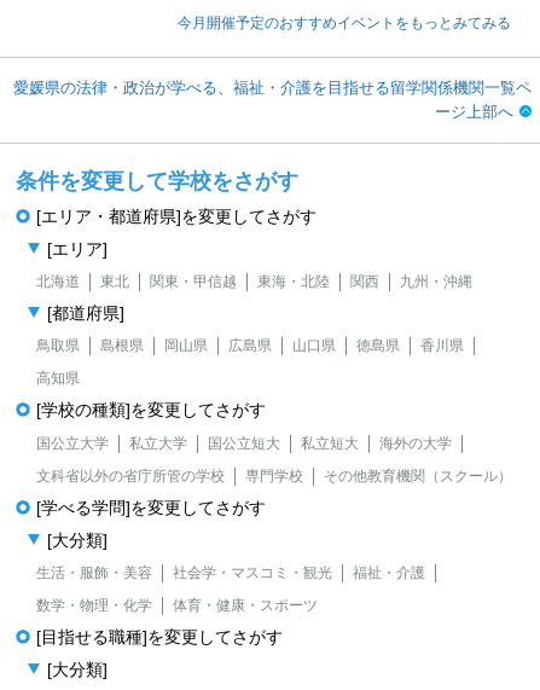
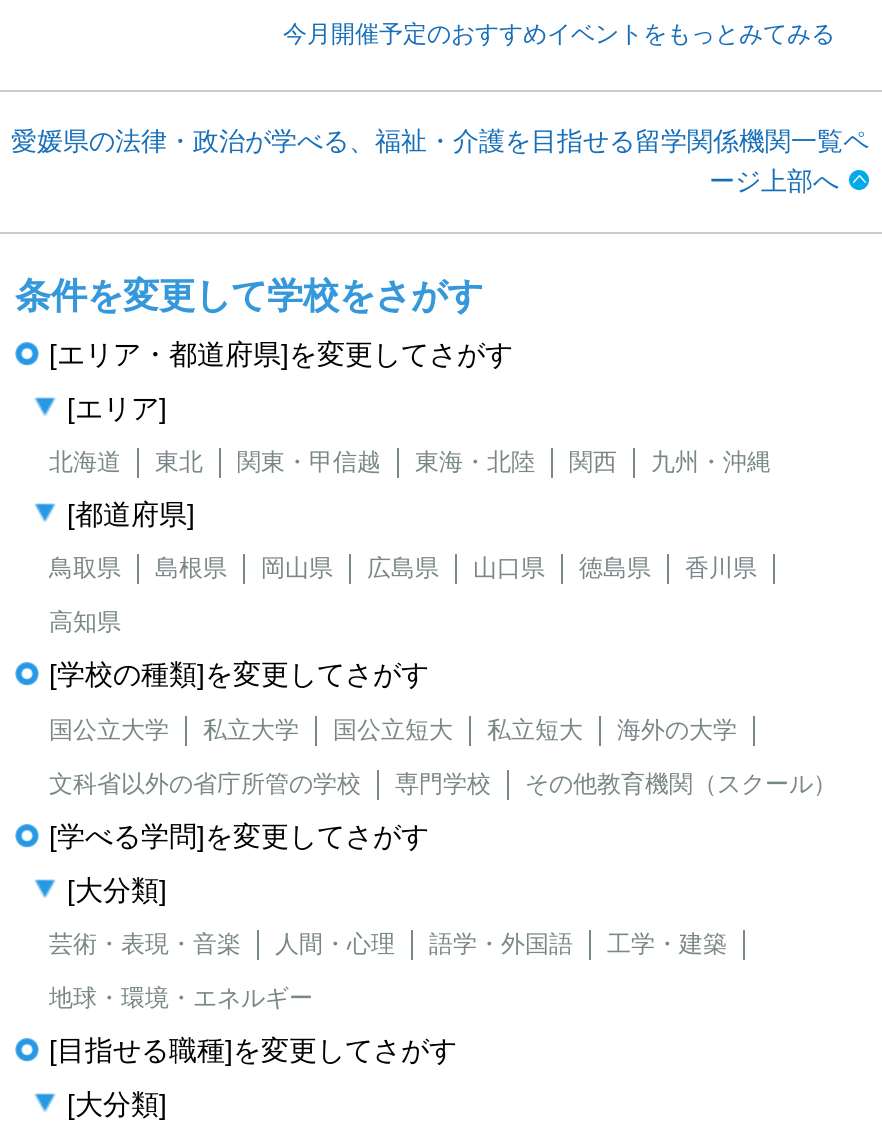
- 生活・服飾・美容
- 社会学・マスコミ・観光
- 福祉・介護
+ 芸術・表現・音楽
+ 人間・心理
+ 語学・外国語
+ 工学・建築

- 数学・物理・化学
- 体育・健康・スポーツ
+ 地球・環境・エネルギー
